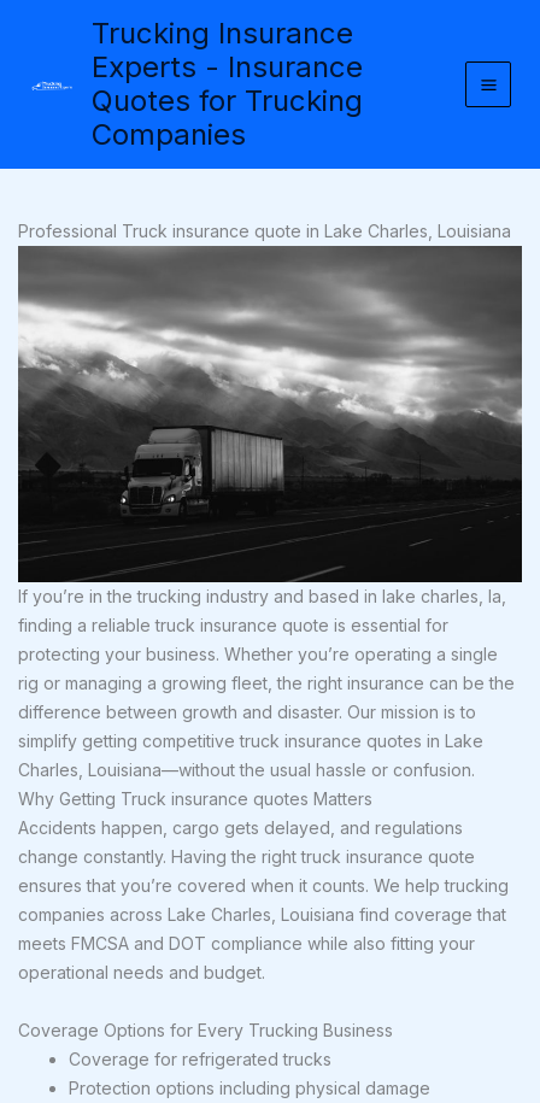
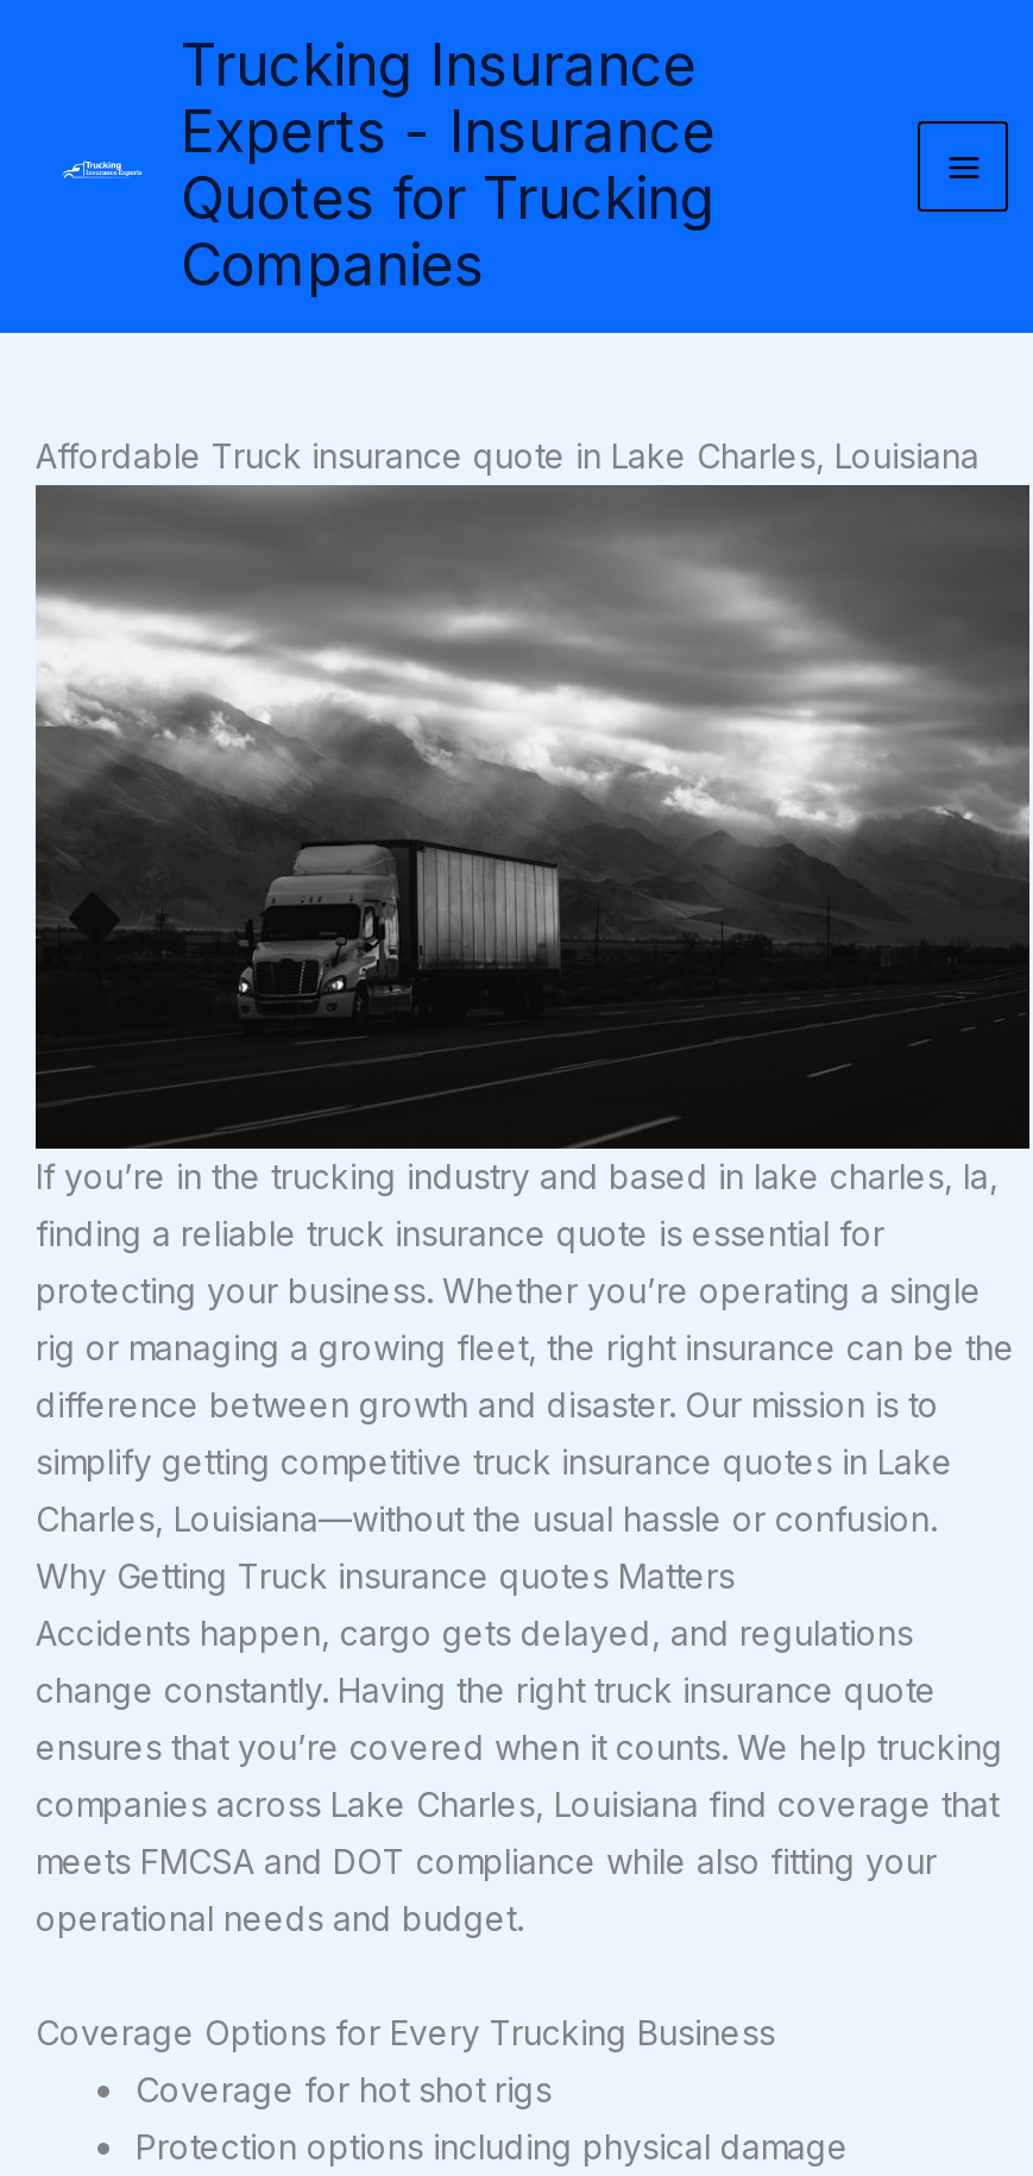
- Professional Truck insurance quote in Lake Charles, Louisiana
+ Affordable Truck insurance quote in Lake Charles, Louisiana

- Coverage for refrigerated trucks
+ Coverage for hot shot rigs
